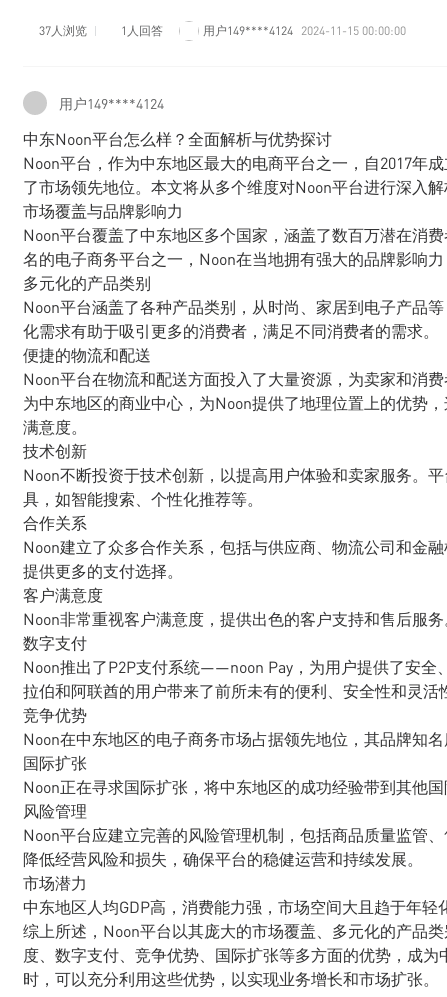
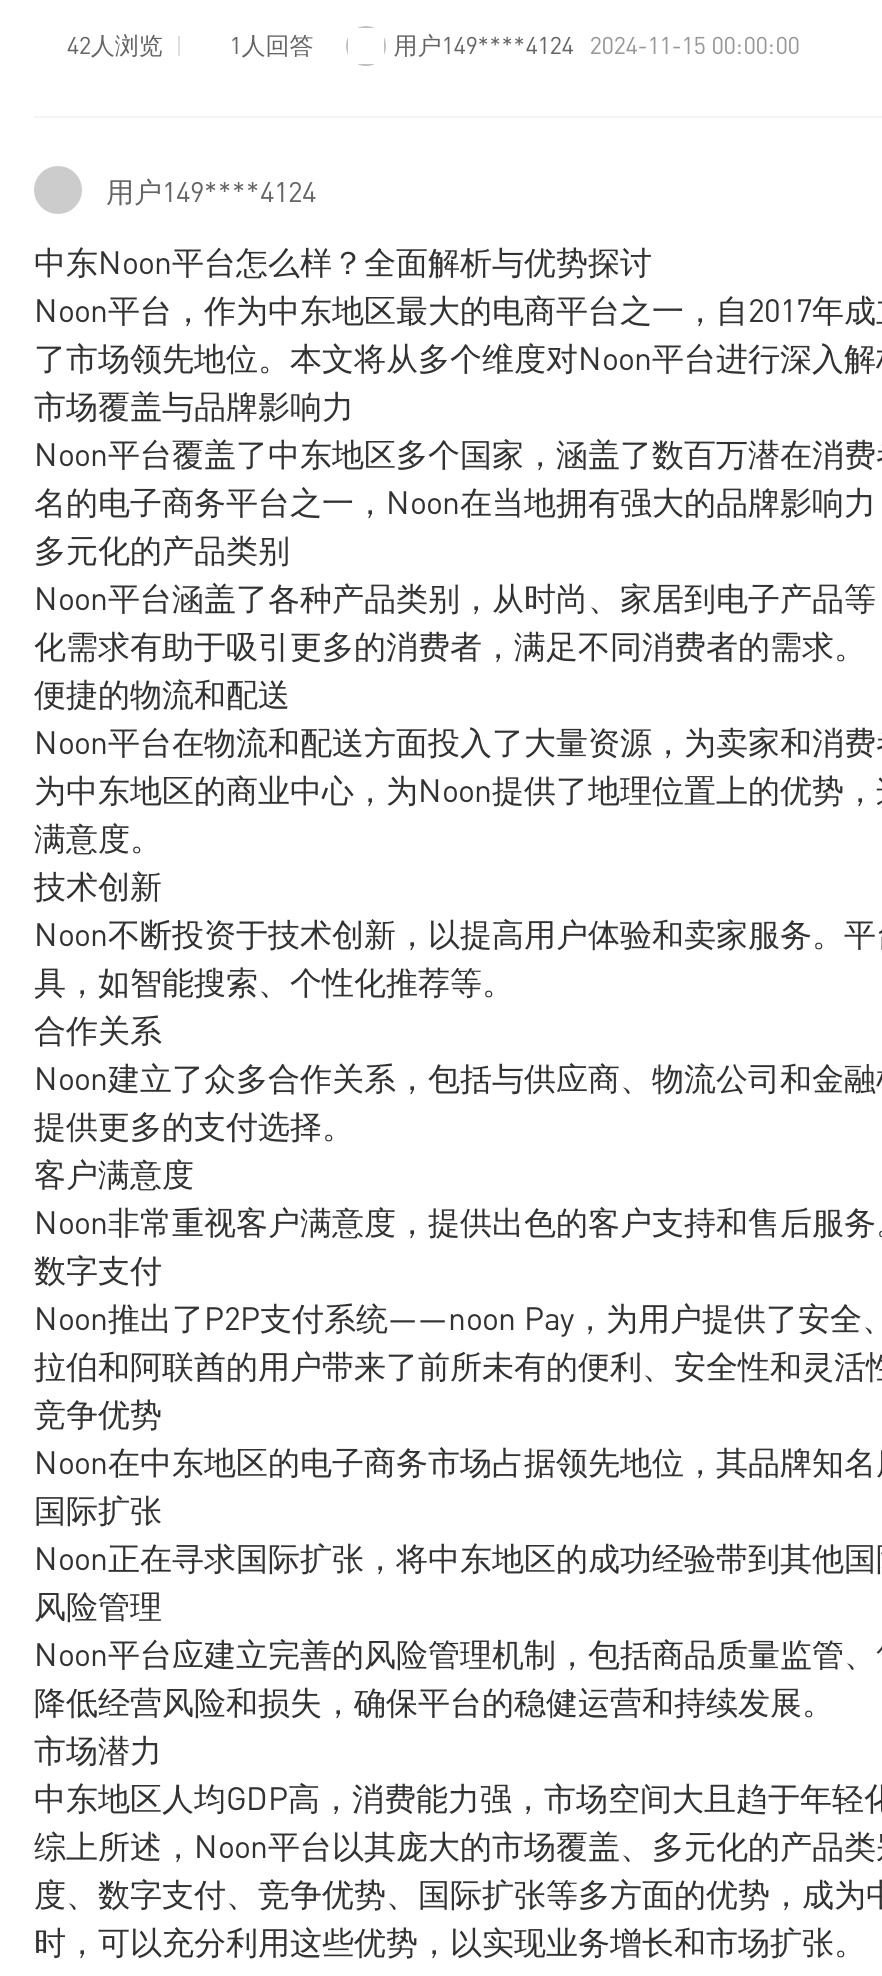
- 37人浏览
+ 42人浏览
